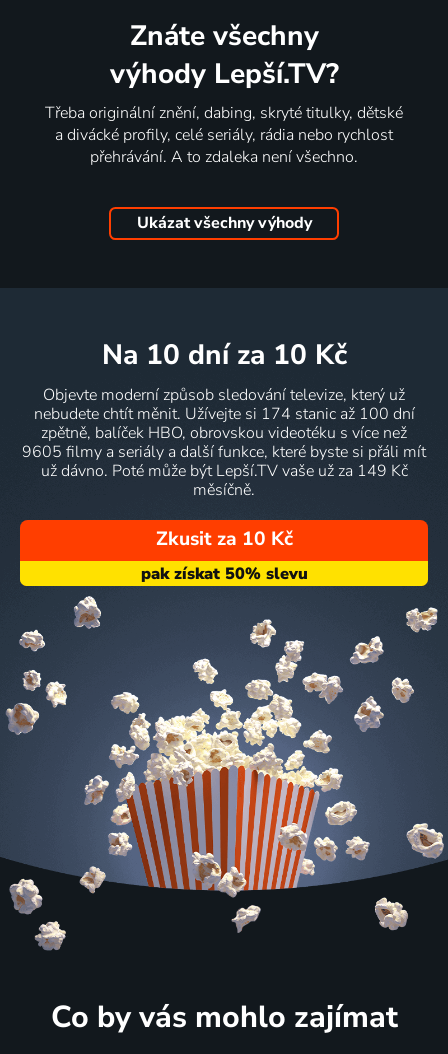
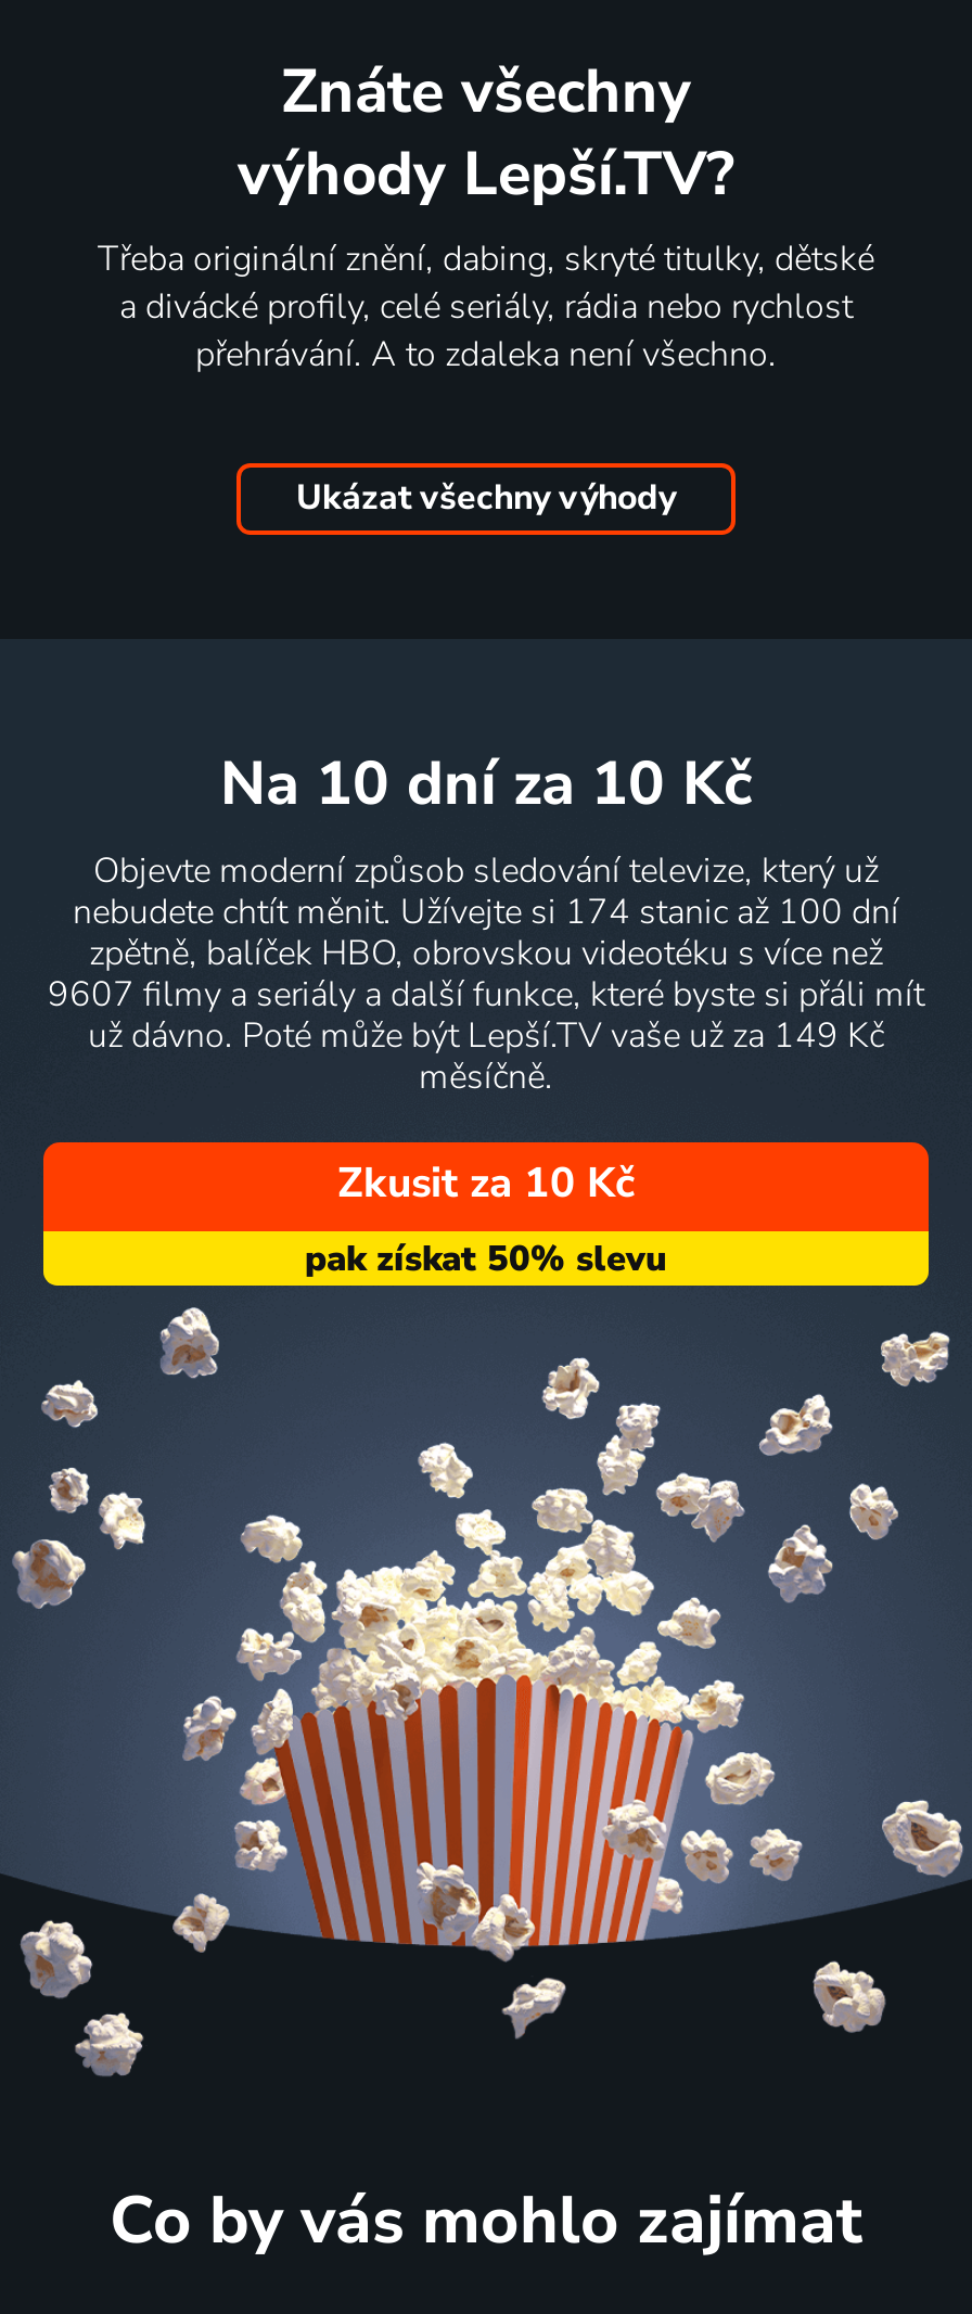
- 9605 filmy a seriály a další funkce, které byste si přáli mít
+ 9607 filmy a seriály a další funkce, které byste si přáli mít
